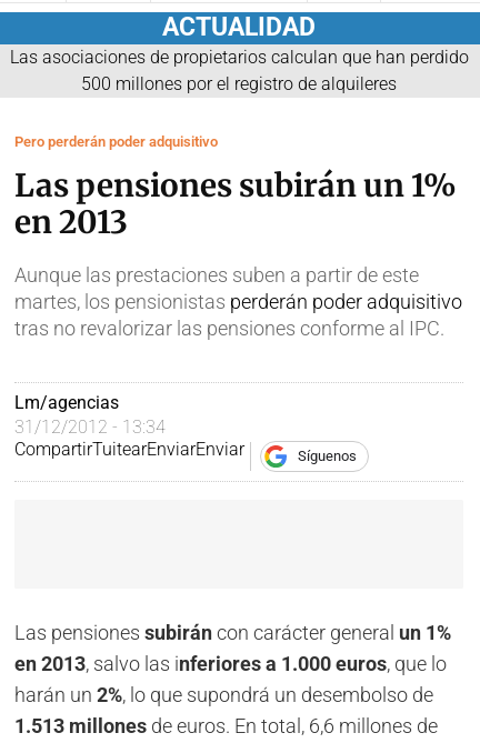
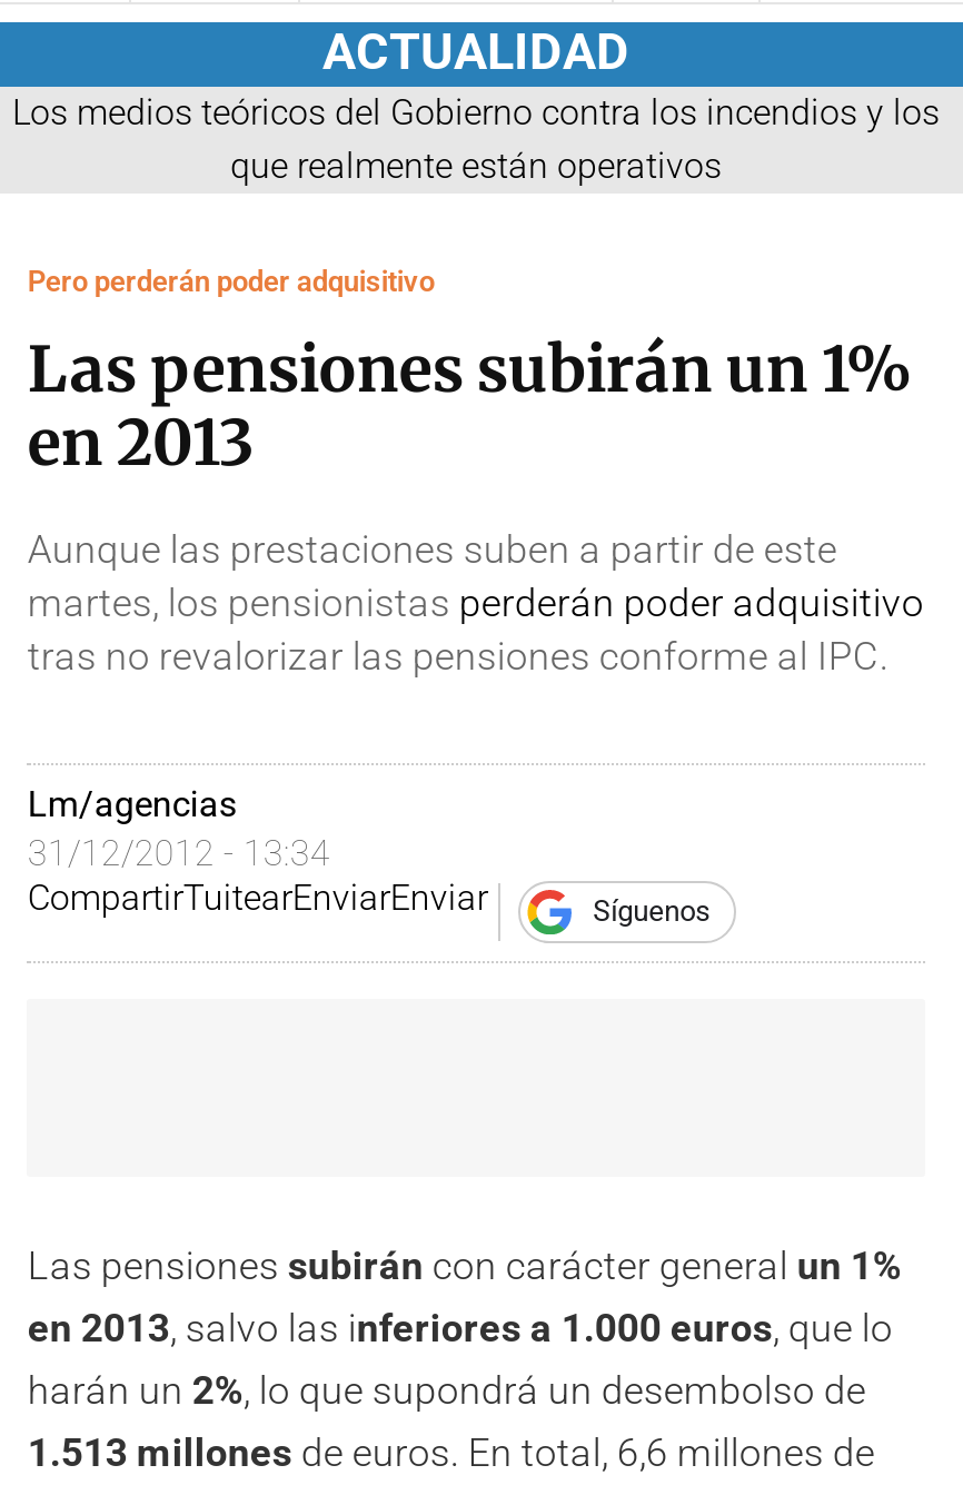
- Las asociaciones de propietarios calculan que han perdido
- 500 millones por el registro de alquileres
+ Los medios teóricos del Gobierno contra los incendios y los
+ que realmente están operativos
